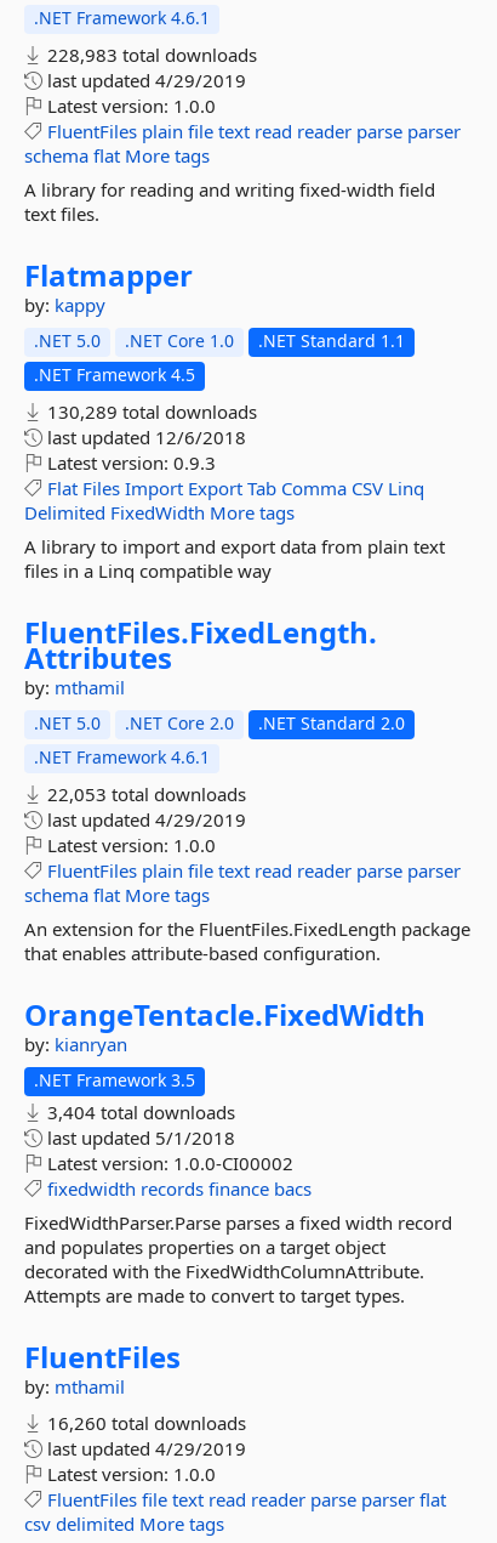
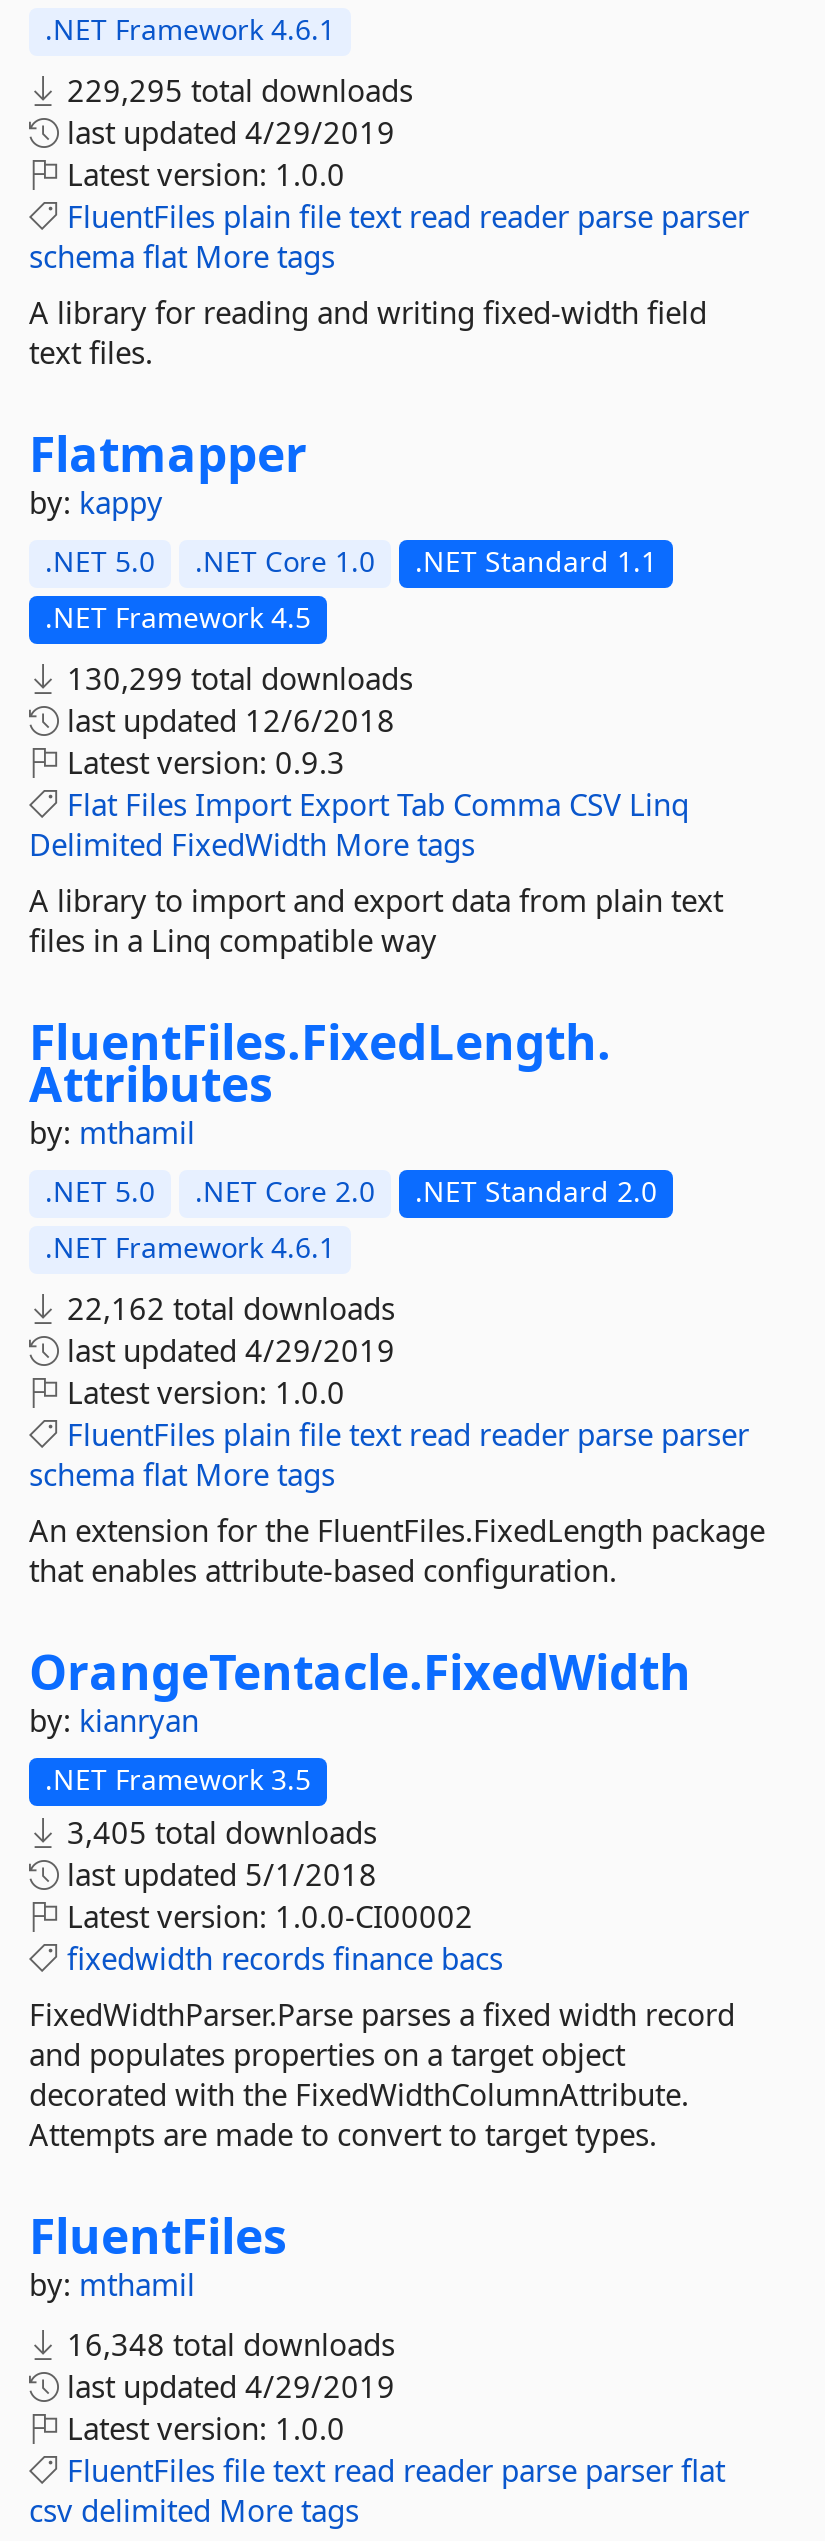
- 228,983 total downloads
+ 229,295 total downloads

- 130,289 total downloads
+ 130,299 total downloads

- 22,053 total downloads
+ 22,162 total downloads

- 3,404 total downloads
+ 3,405 total downloads

- 16,260 total downloads
+ 16,348 total downloads
